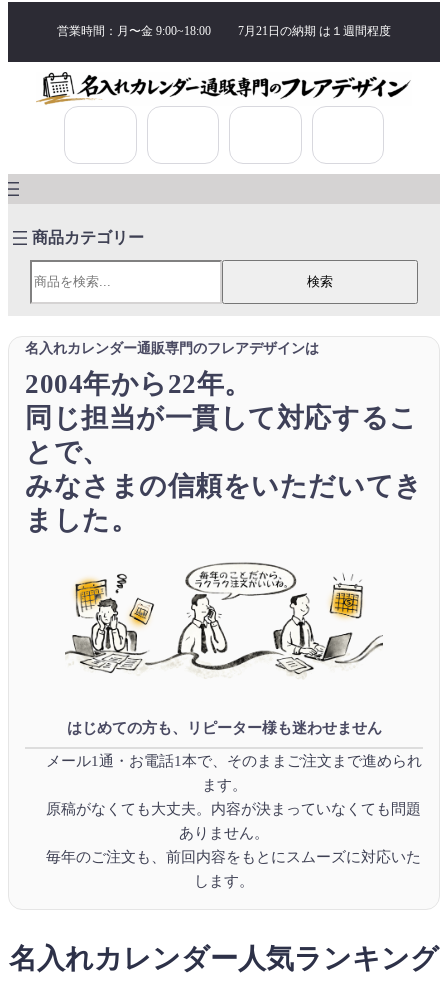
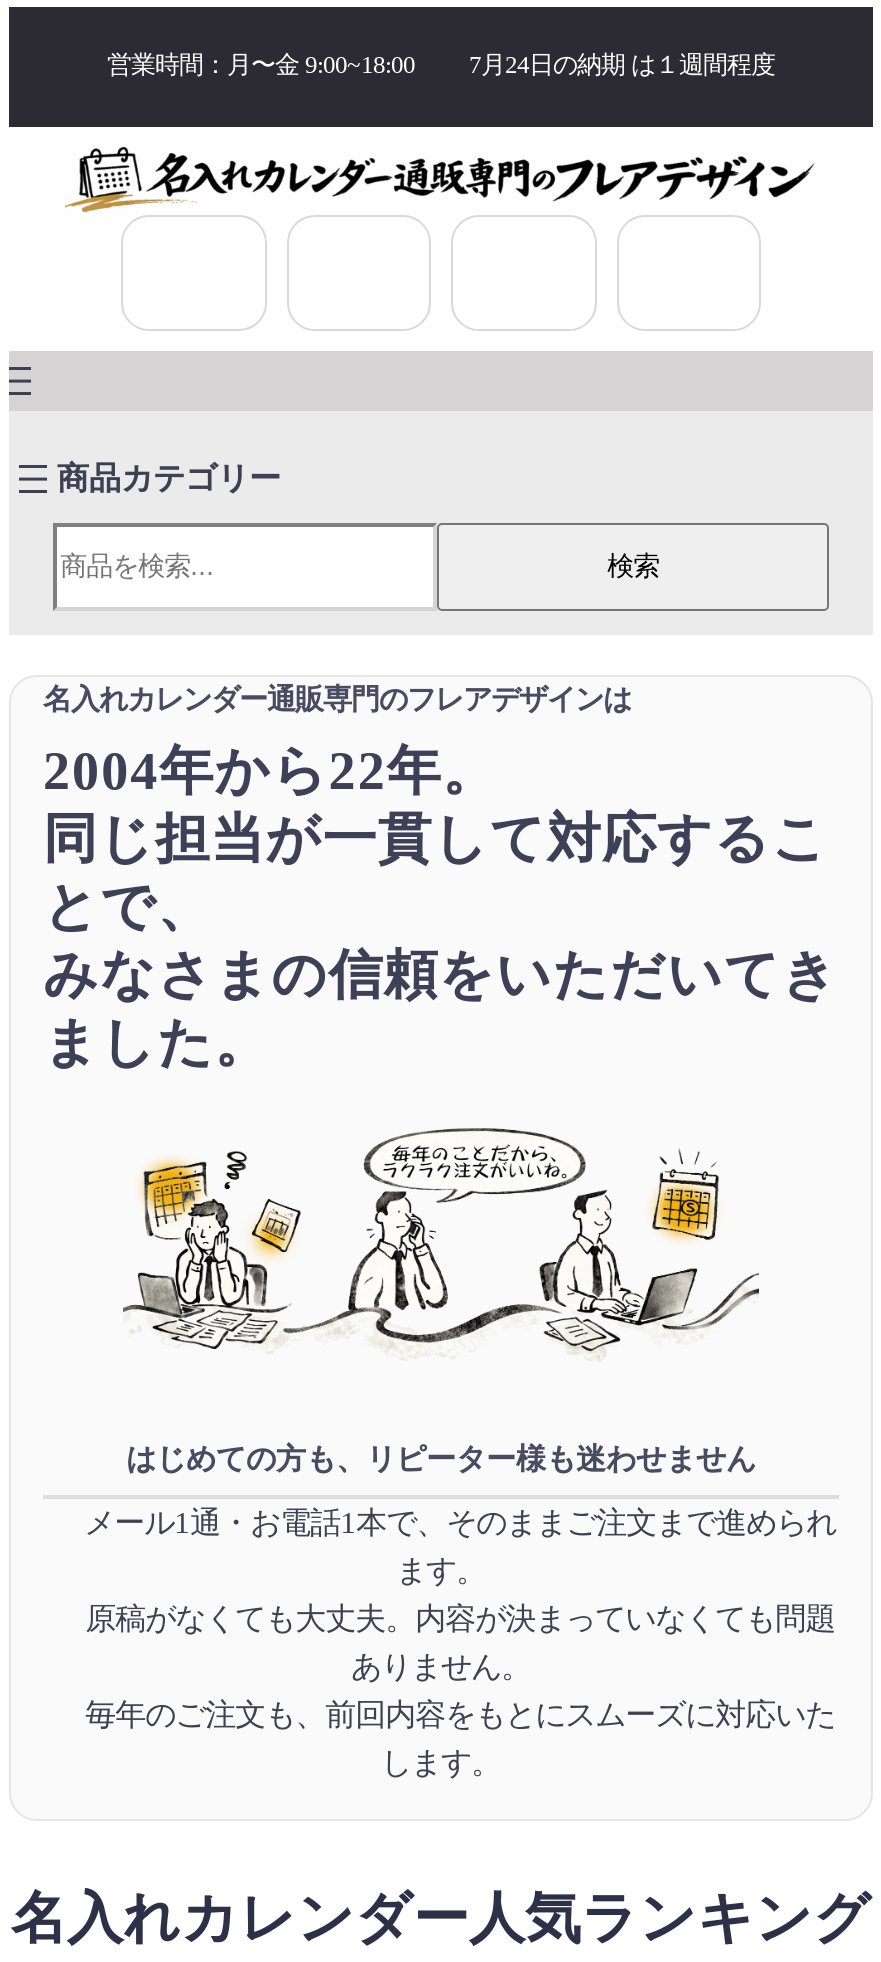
- 営業時間：月〜金 9:00~18:00 7月21日の納期 は１週間程度
+ 営業時間：月〜金 9:00~18:00 7月24日の納期 は１週間程度
